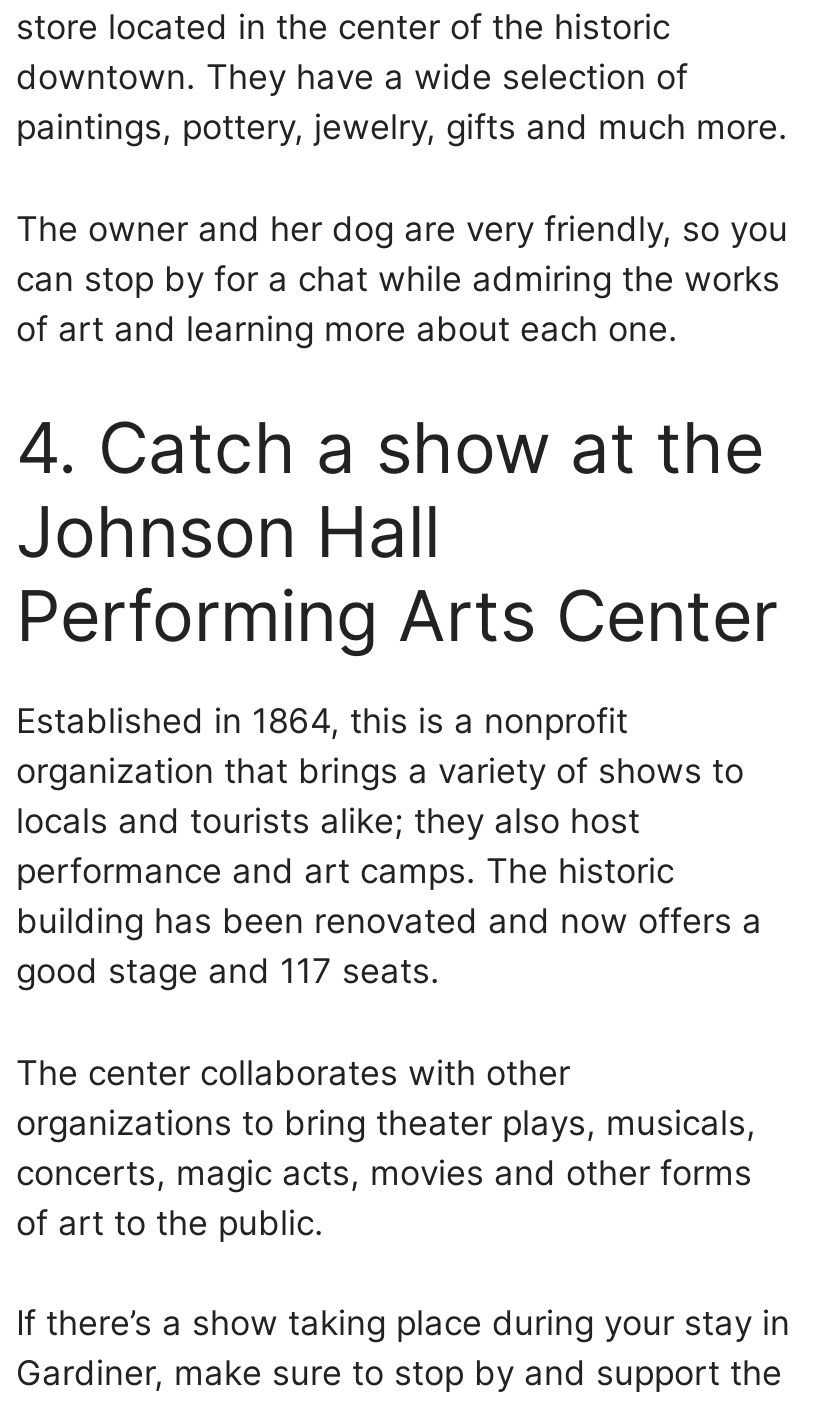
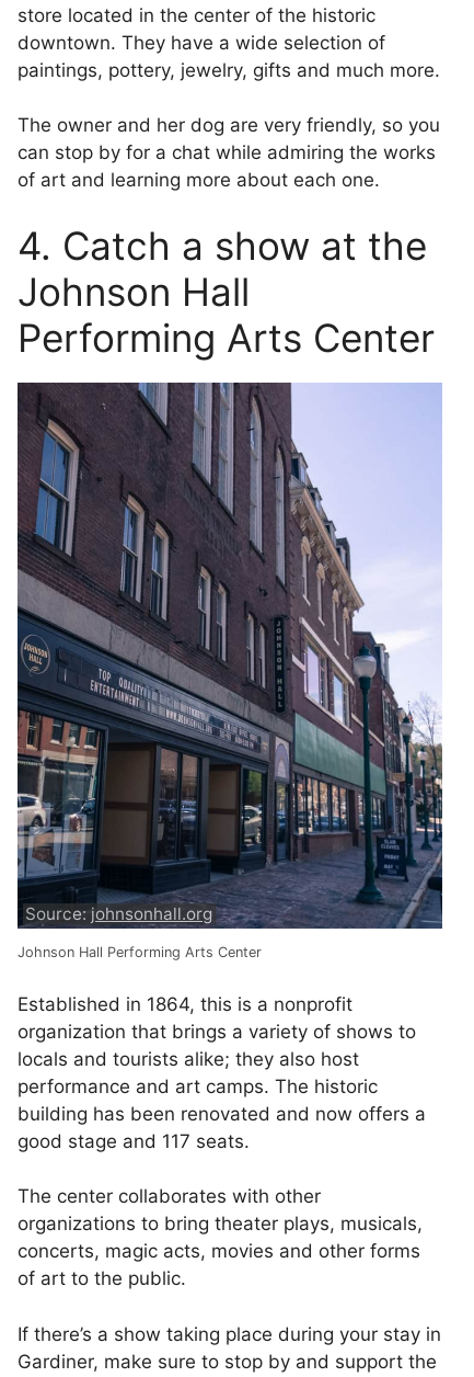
+ [image]
+ Source: johnsonhall.org
+ Johnson Hall Performing Arts Center
